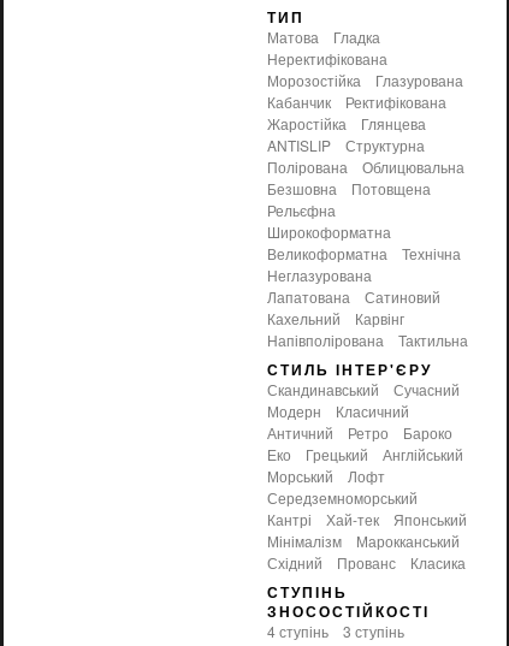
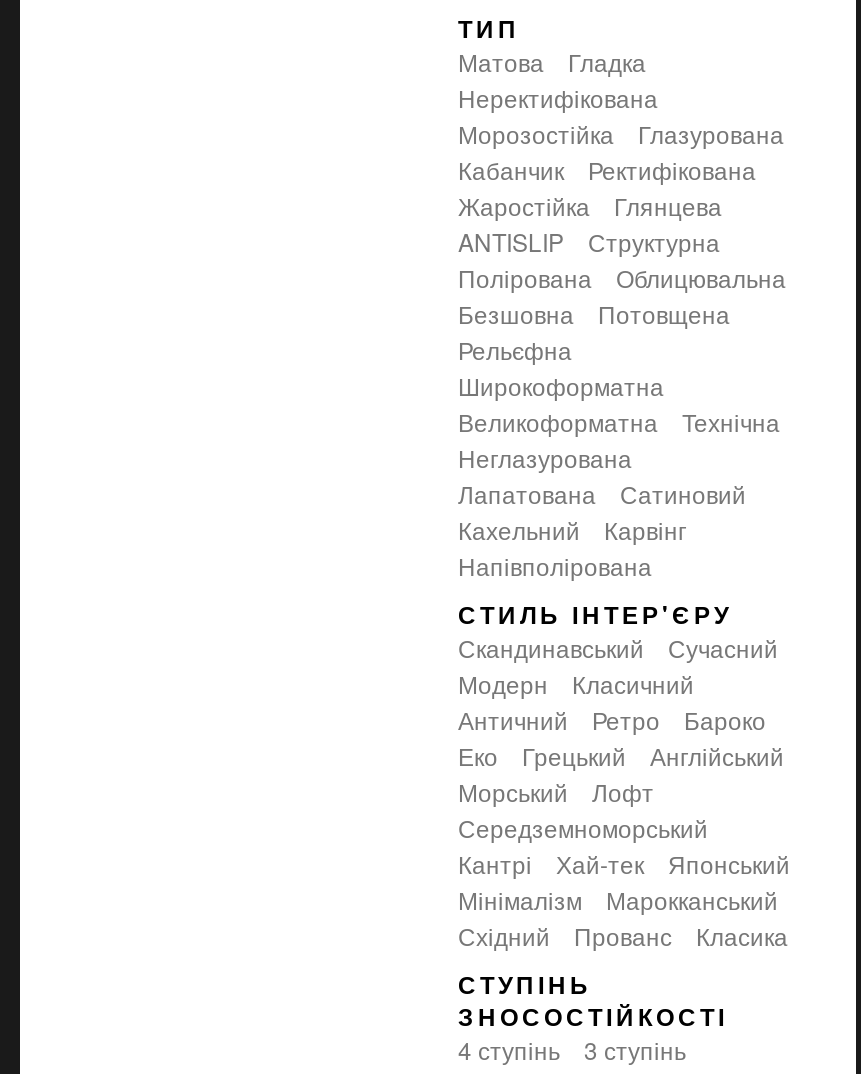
- тактильна
